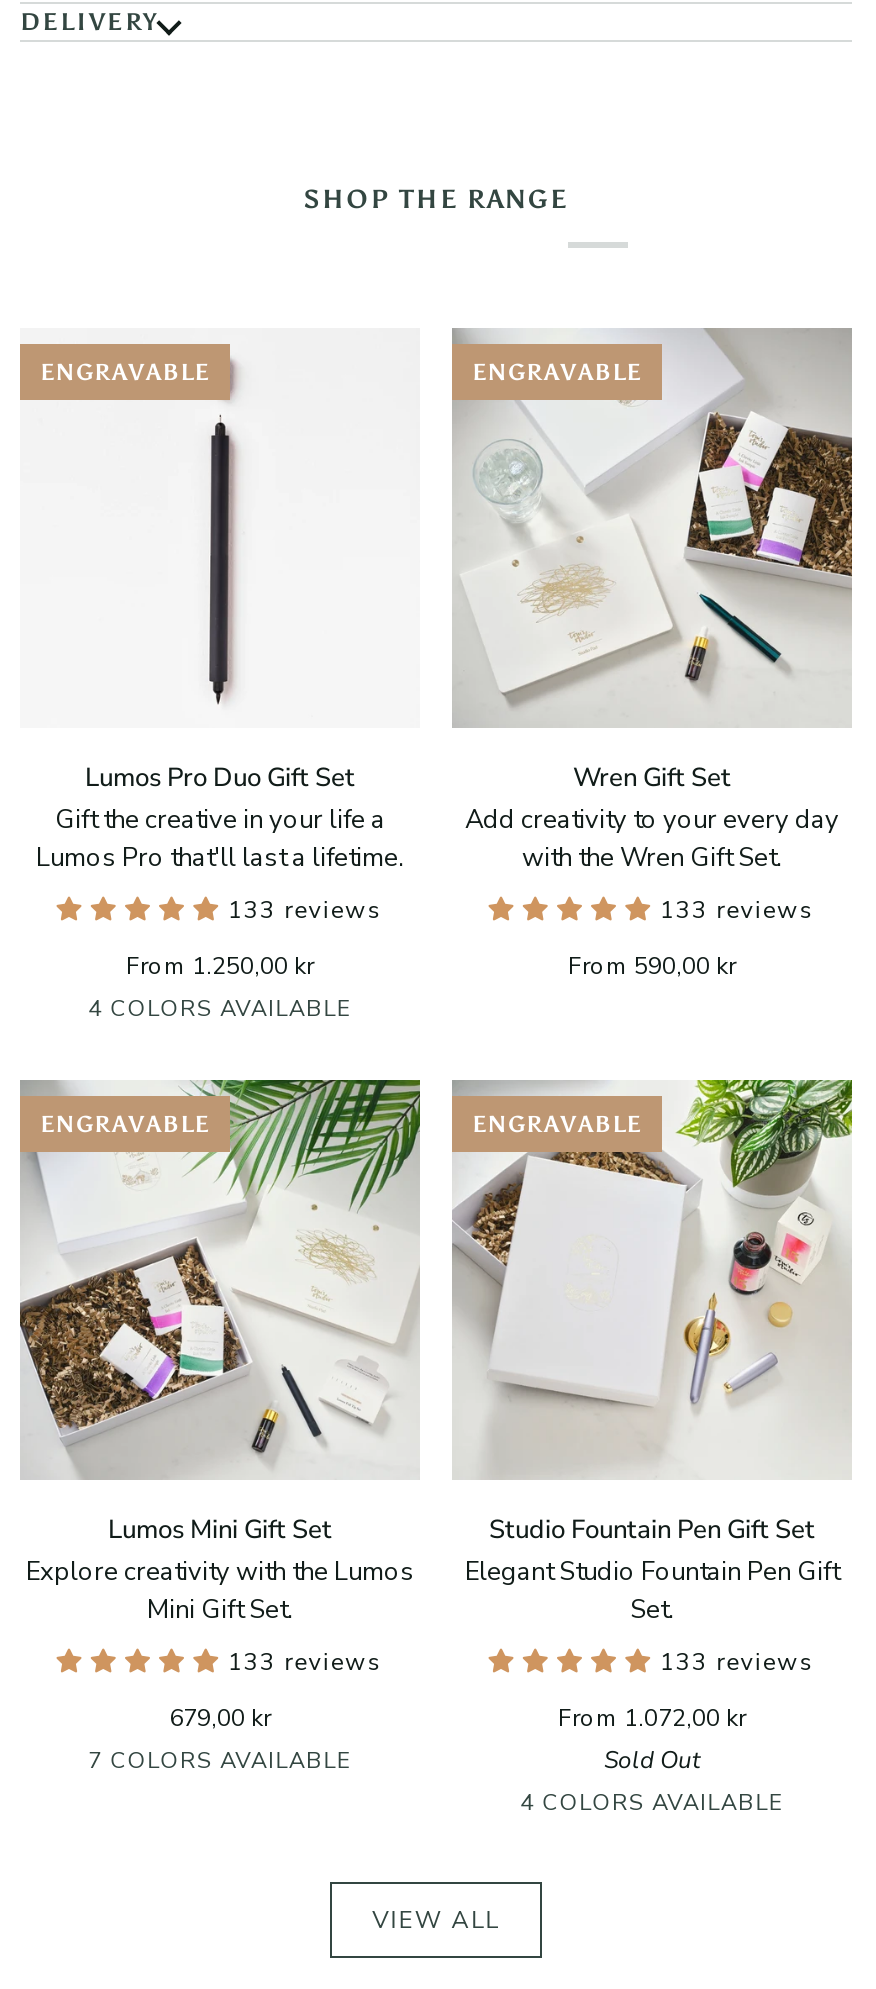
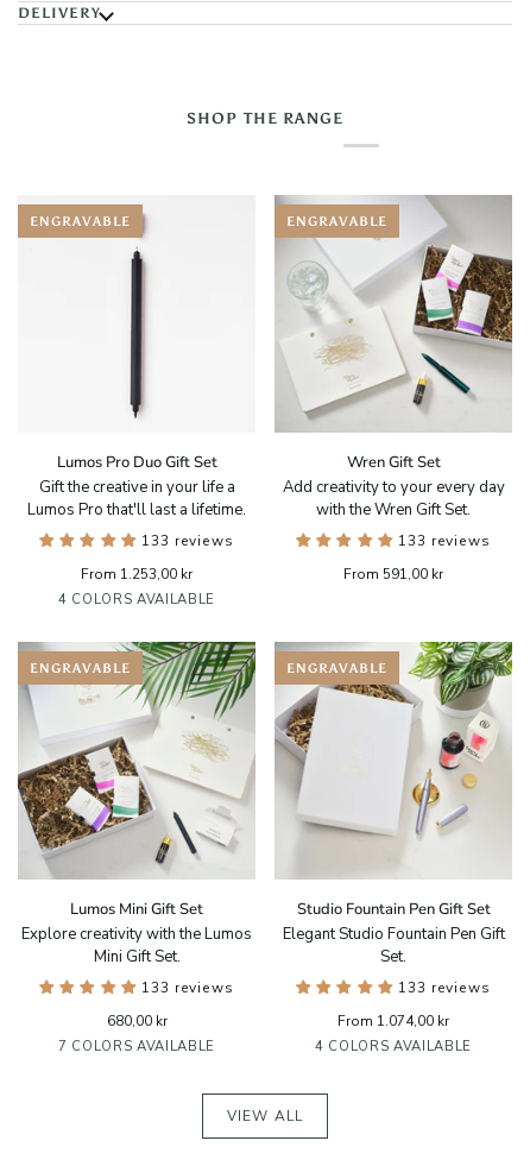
- From 1.250,00 kr
+ From 1.253,00 kr

- From 590,00 kr
+ From 591,00 kr

- 679,00 kr
+ 680,00 kr

- From 1.072,00 kr
- Sold Out
+ From 1.074,00 kr
